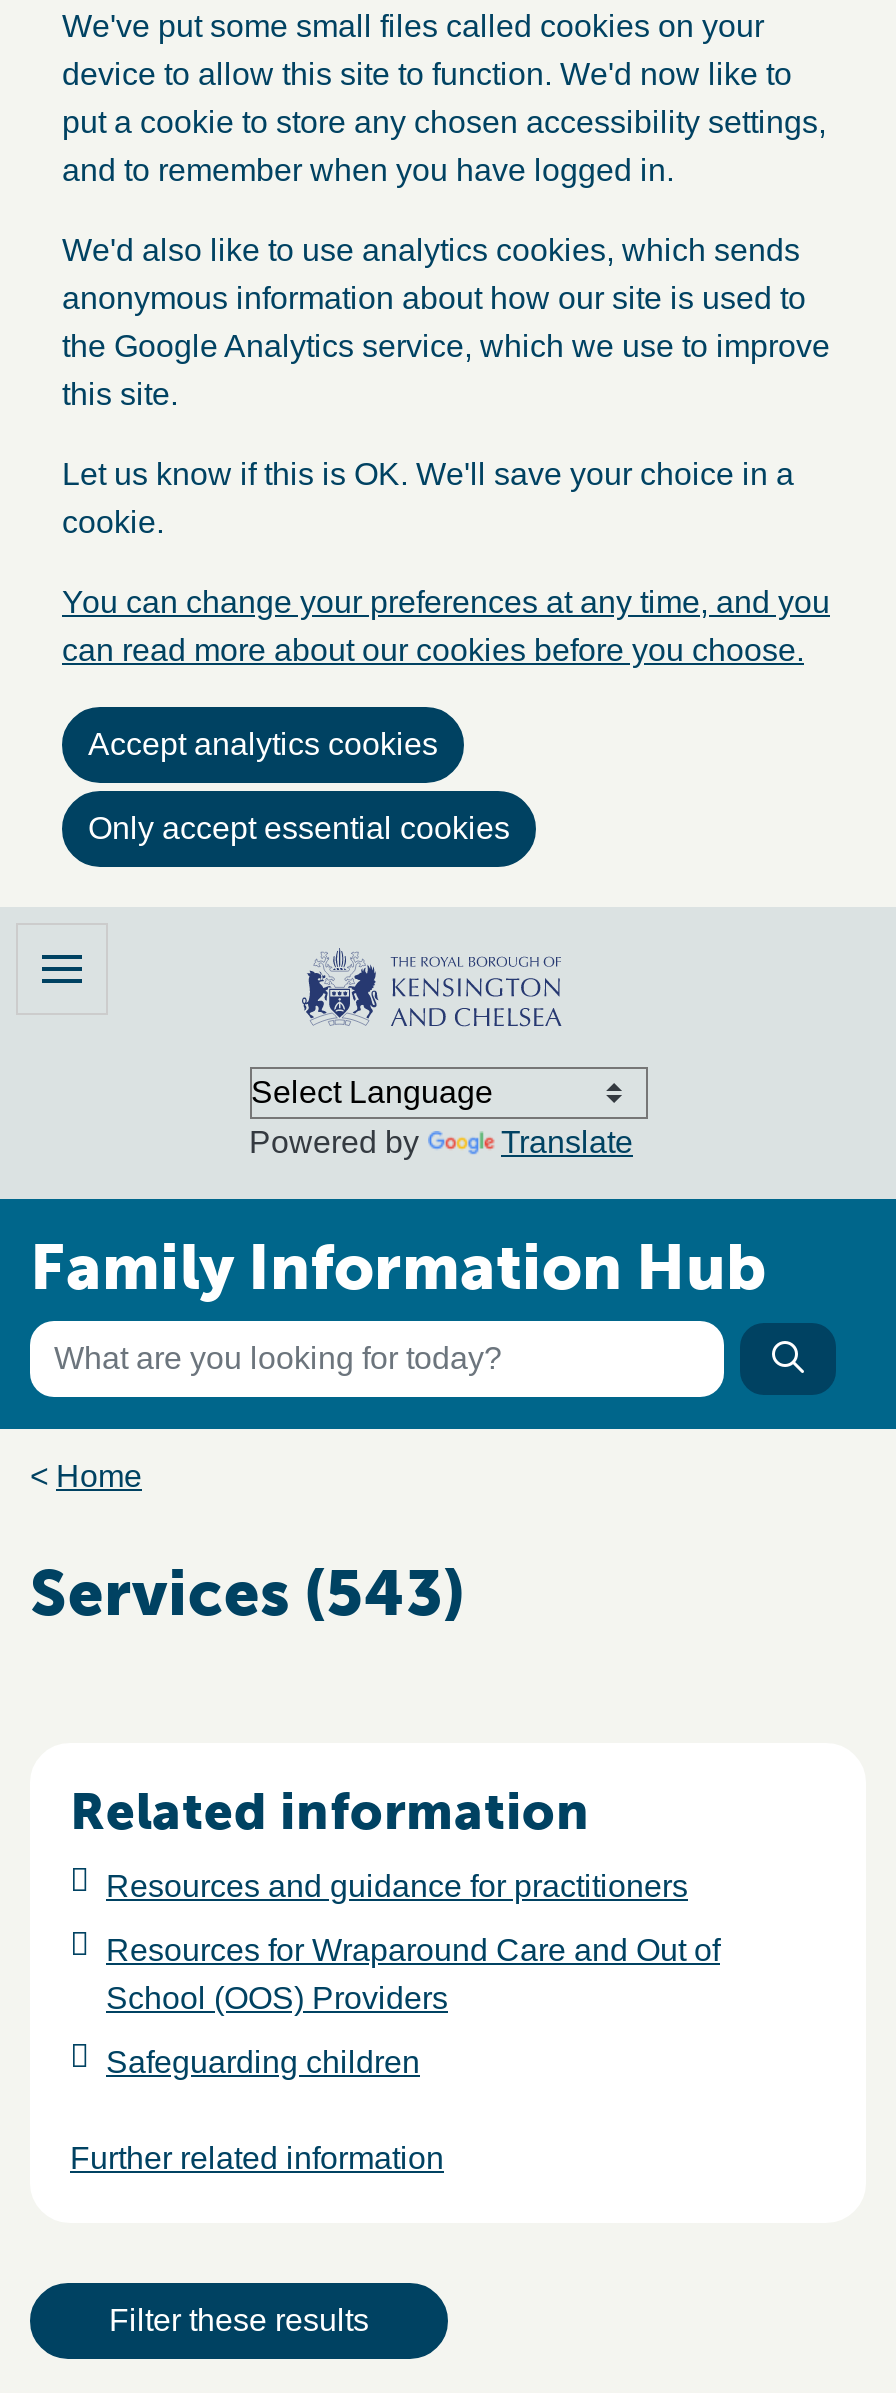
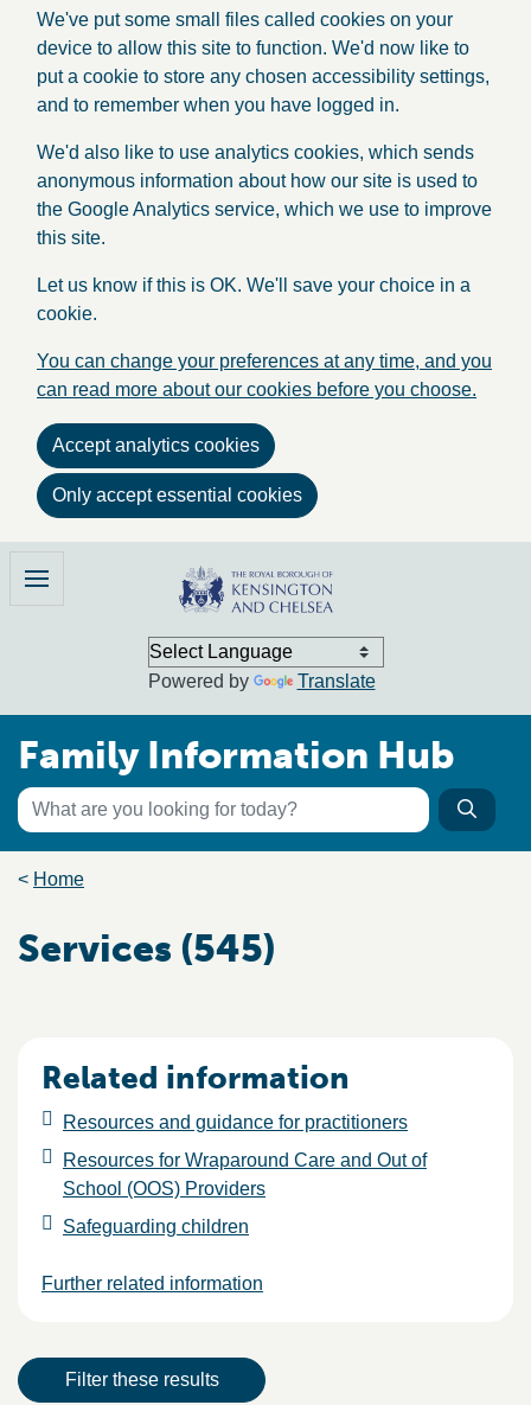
- Services (543)
+ Services (545)
